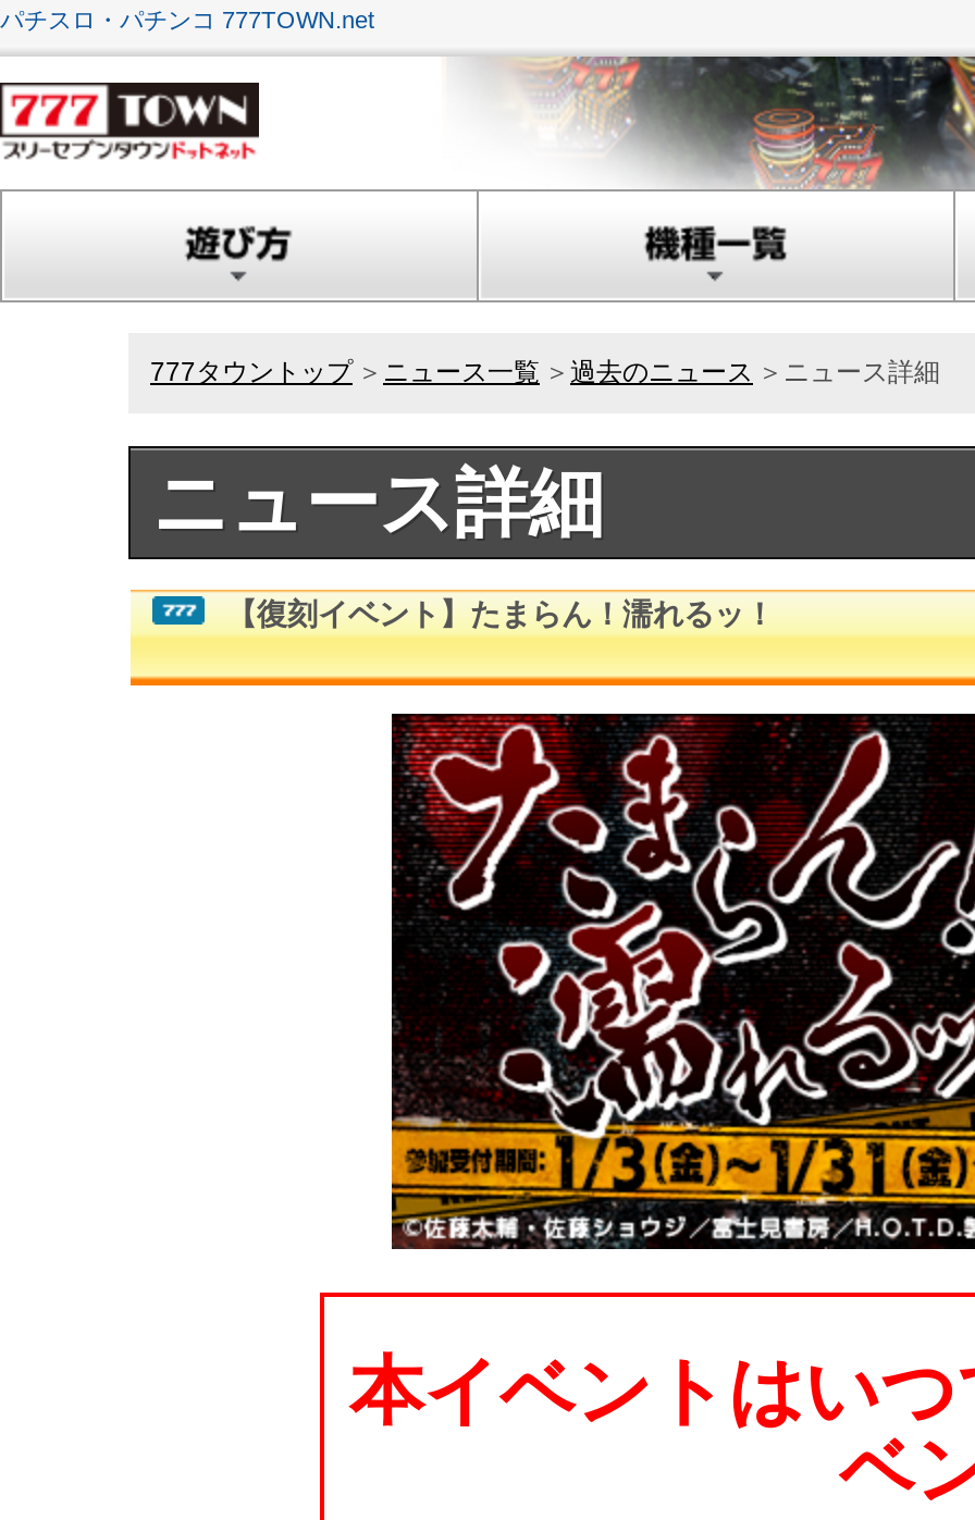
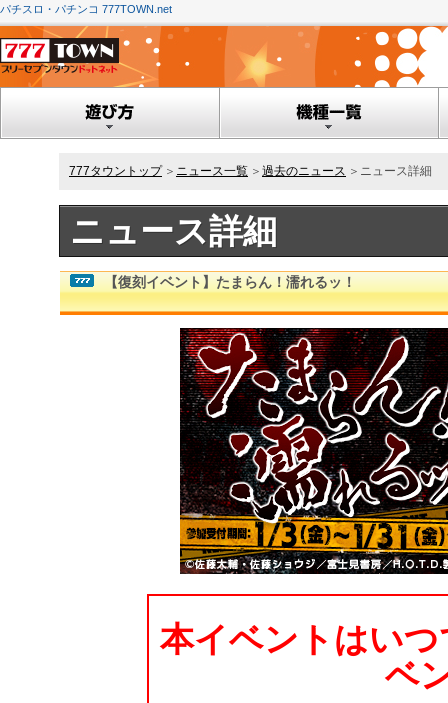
- [image]
+ [image]
